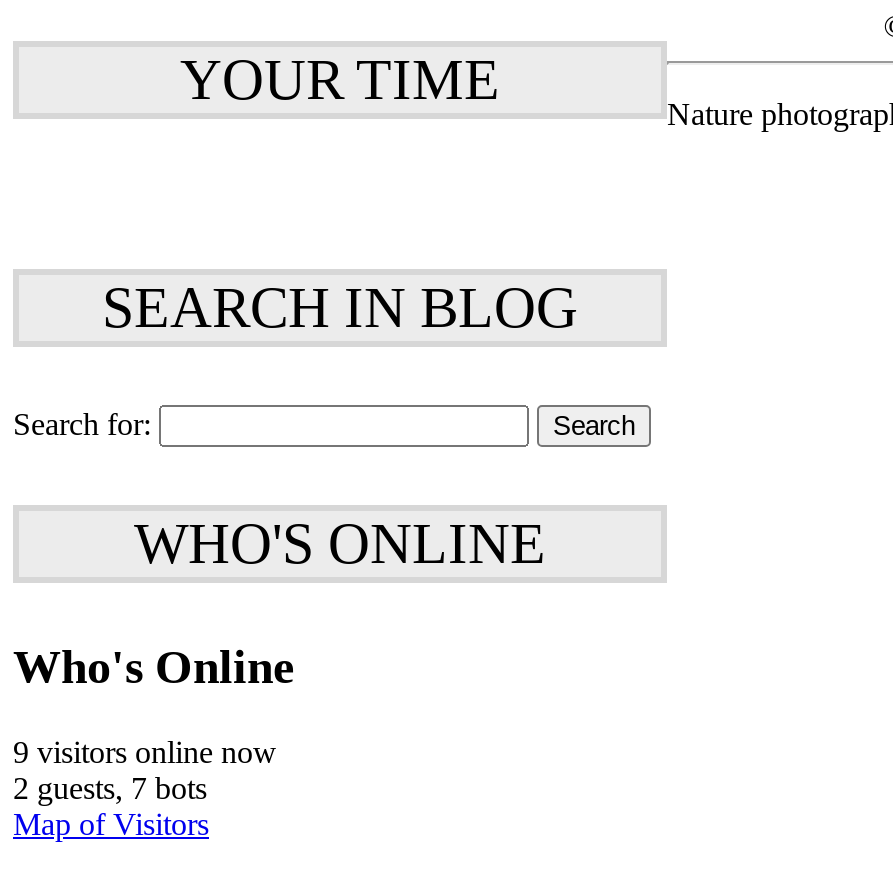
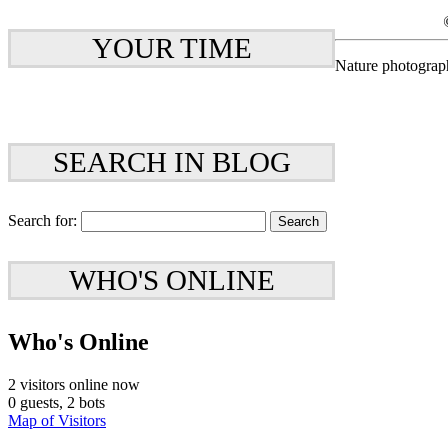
- 9 visitors online now
+ 2 visitors online now

- 2 guests, 7 bots
+ 0 guests, 2 bots
